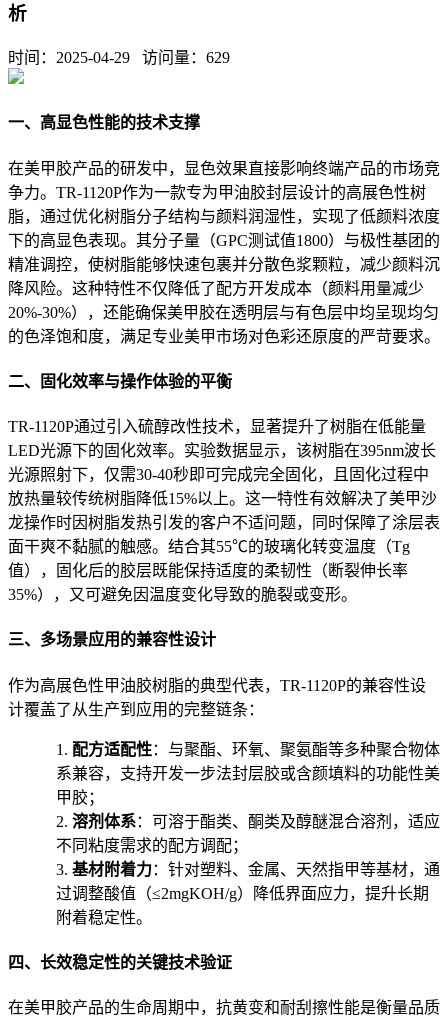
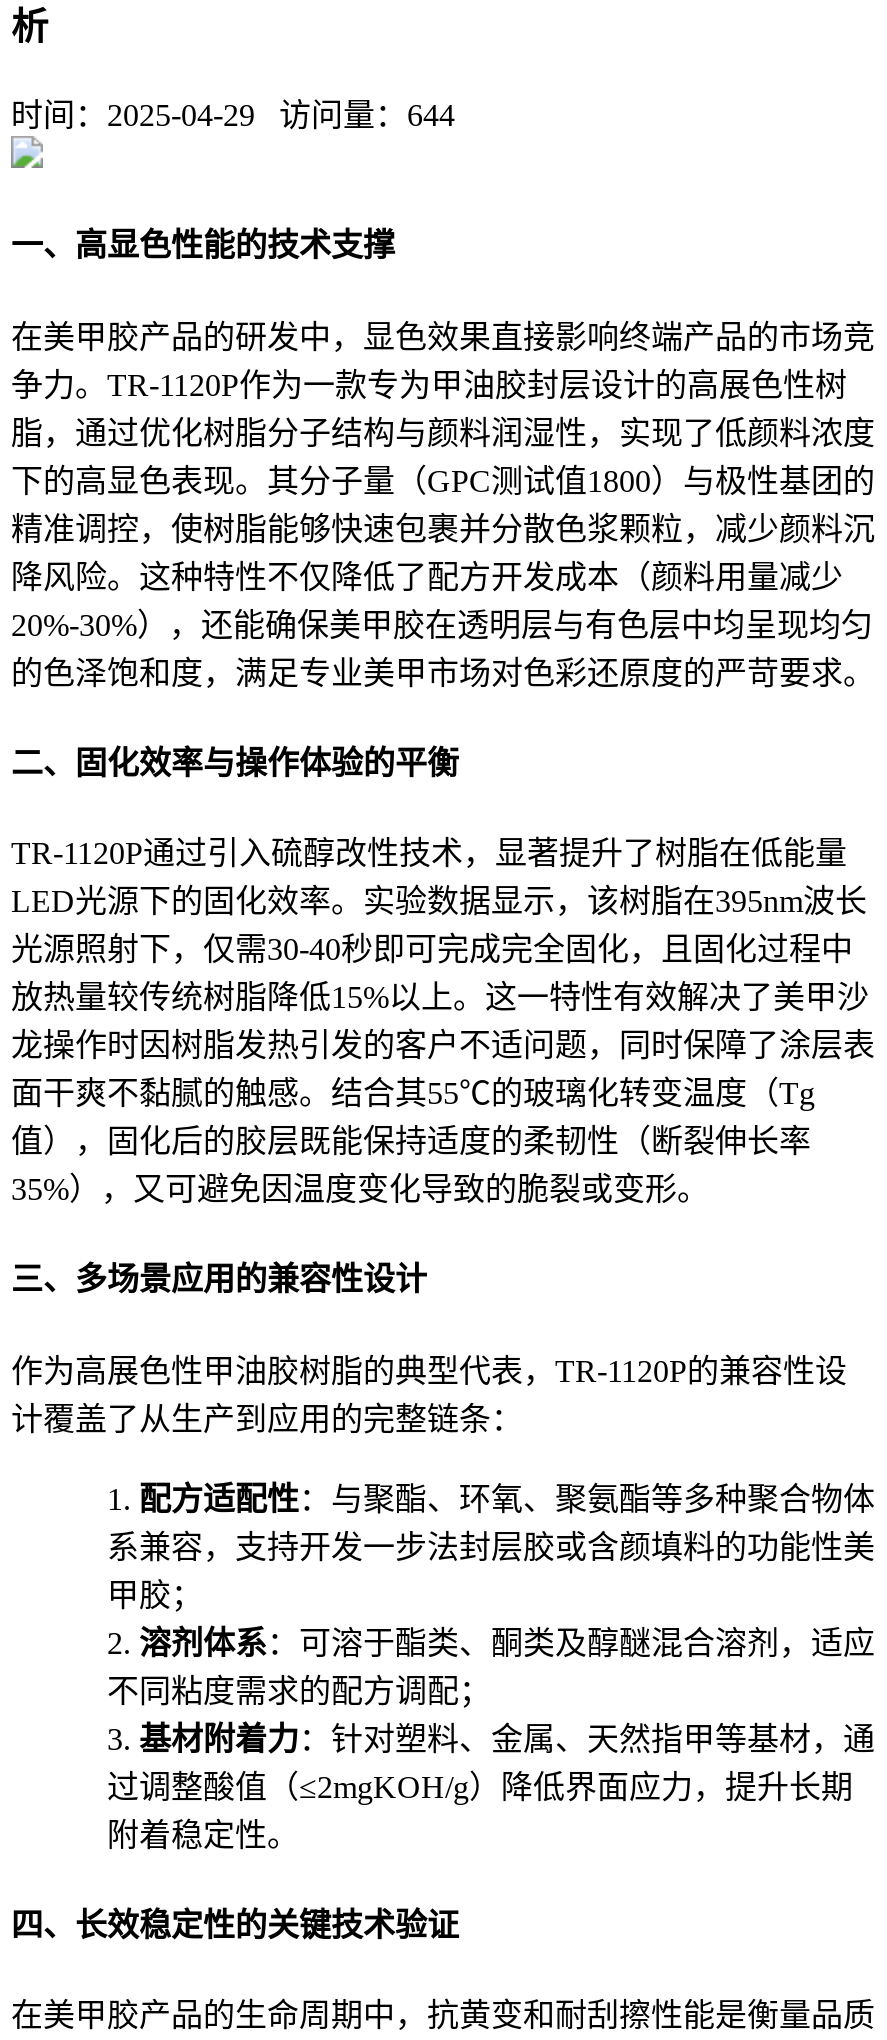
- 时间：2025-04-29 访问量：629
+ 时间：2025-04-29 访问量：644
